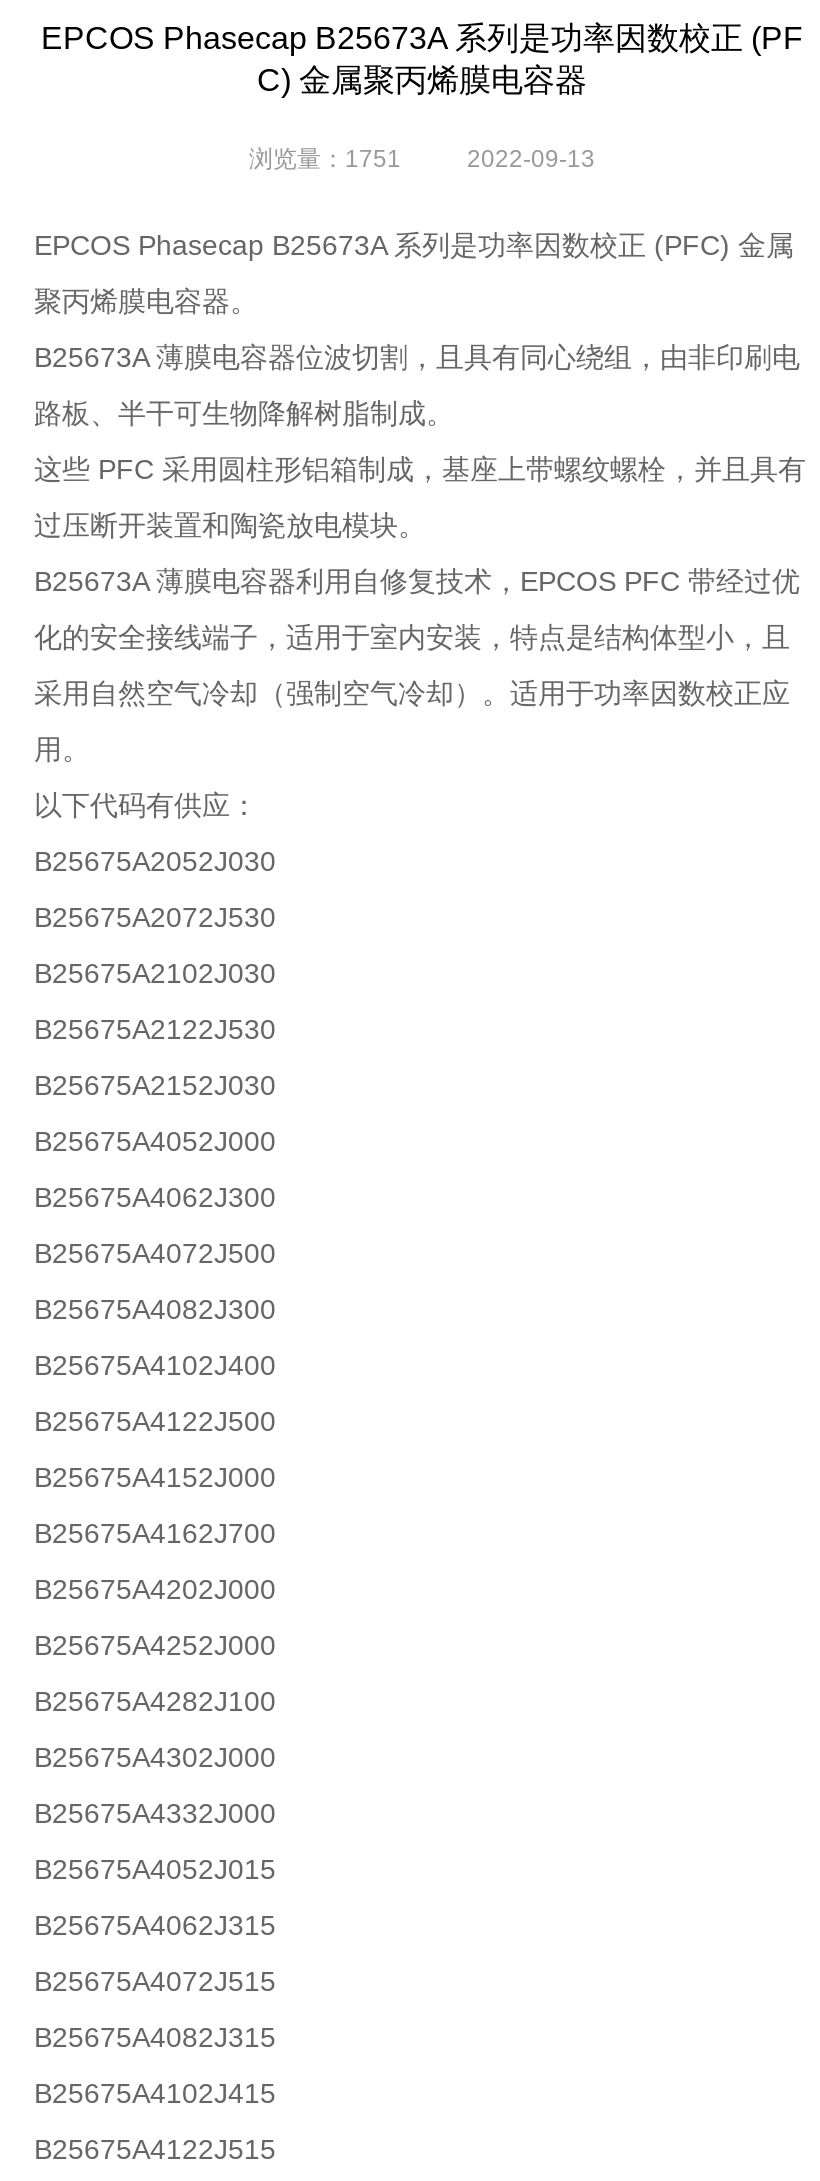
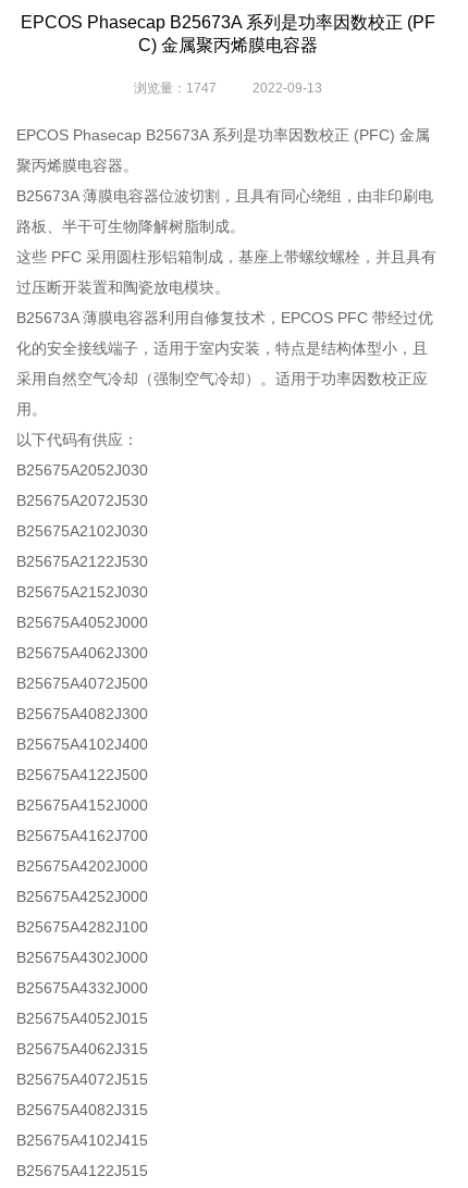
- 浏览量：1751
+ 浏览量：1747
